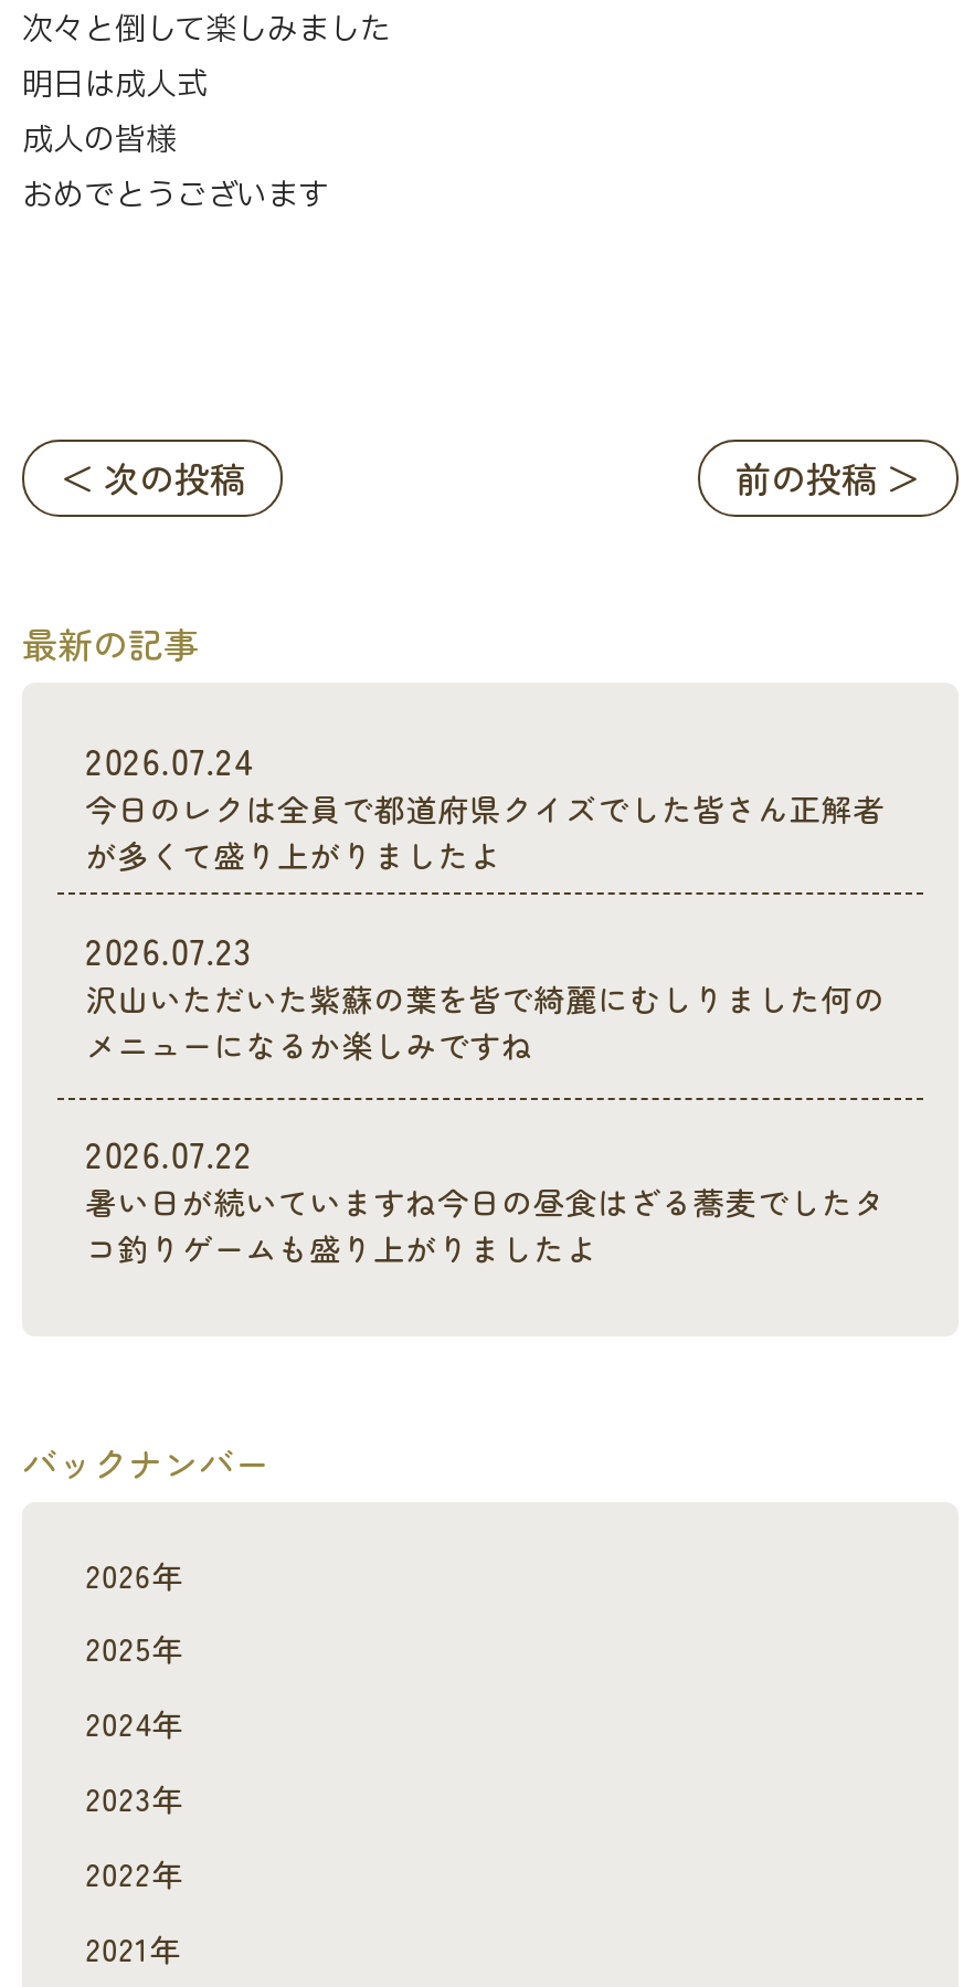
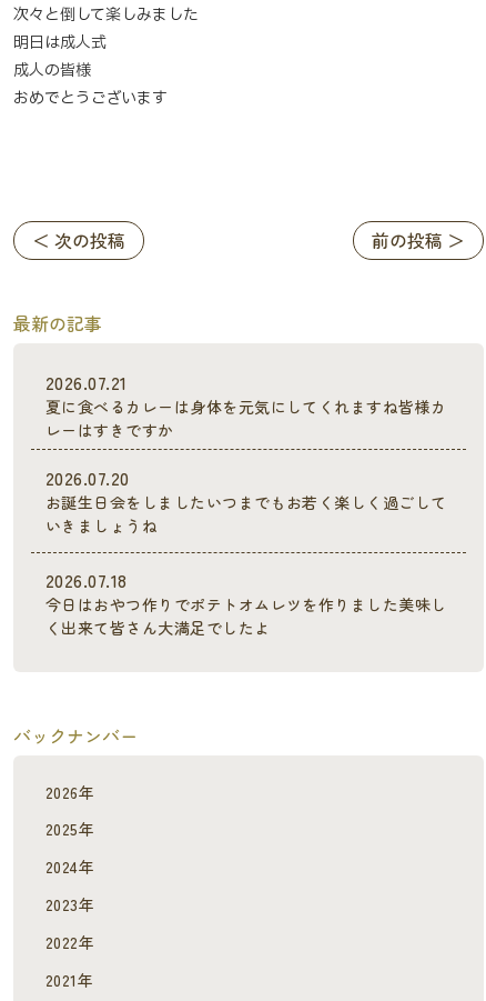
- 2026.07.24
- 今日のレクは全員で都道府県クイズでした皆さん正解者
- が多くて盛り上がりましたよ
+ 2026.07.21
+ 夏に食べるカレーは身体を元気にしてくれますね皆様カ
+ レーはすきですか

- 2026.07.23
- 沢山いただいた紫蘇の葉を皆で綺麗にむしりました何の
- メニューになるか楽しみですね
+ 2026.07.20
+ お誕生日会をしましたいつまでもお若く楽しく過ごして
+ いきましょうね

- 2026.07.22
- 暑い日が続いていますね今日の昼食はざる蕎麦でしたタ
- コ釣りゲームも盛り上がりましたよ
+ 2026.07.18
+ 今日はおやつ作りでポテトオムレツを作りました美味し
+ く出来て皆さん大満足でしたよ
